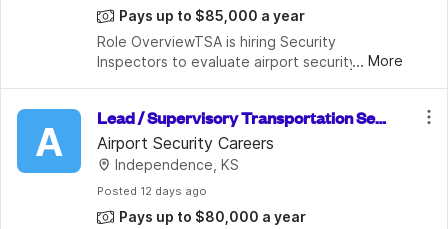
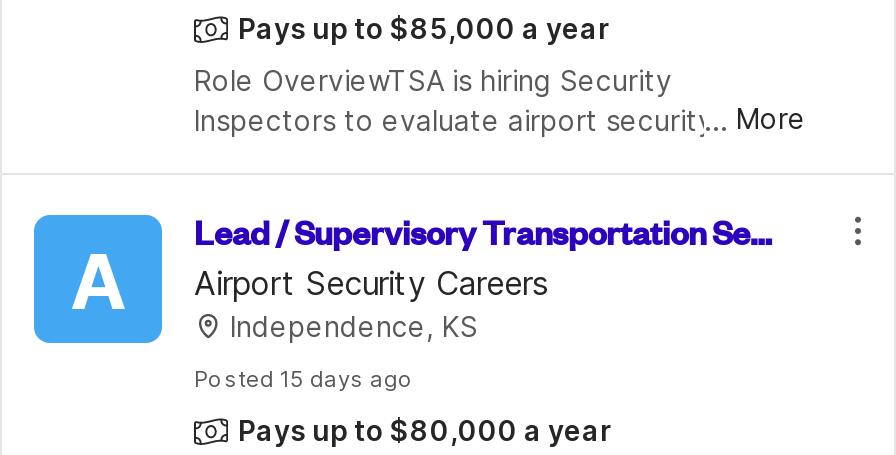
- Posted 12 days ago
+ Posted 15 days ago
